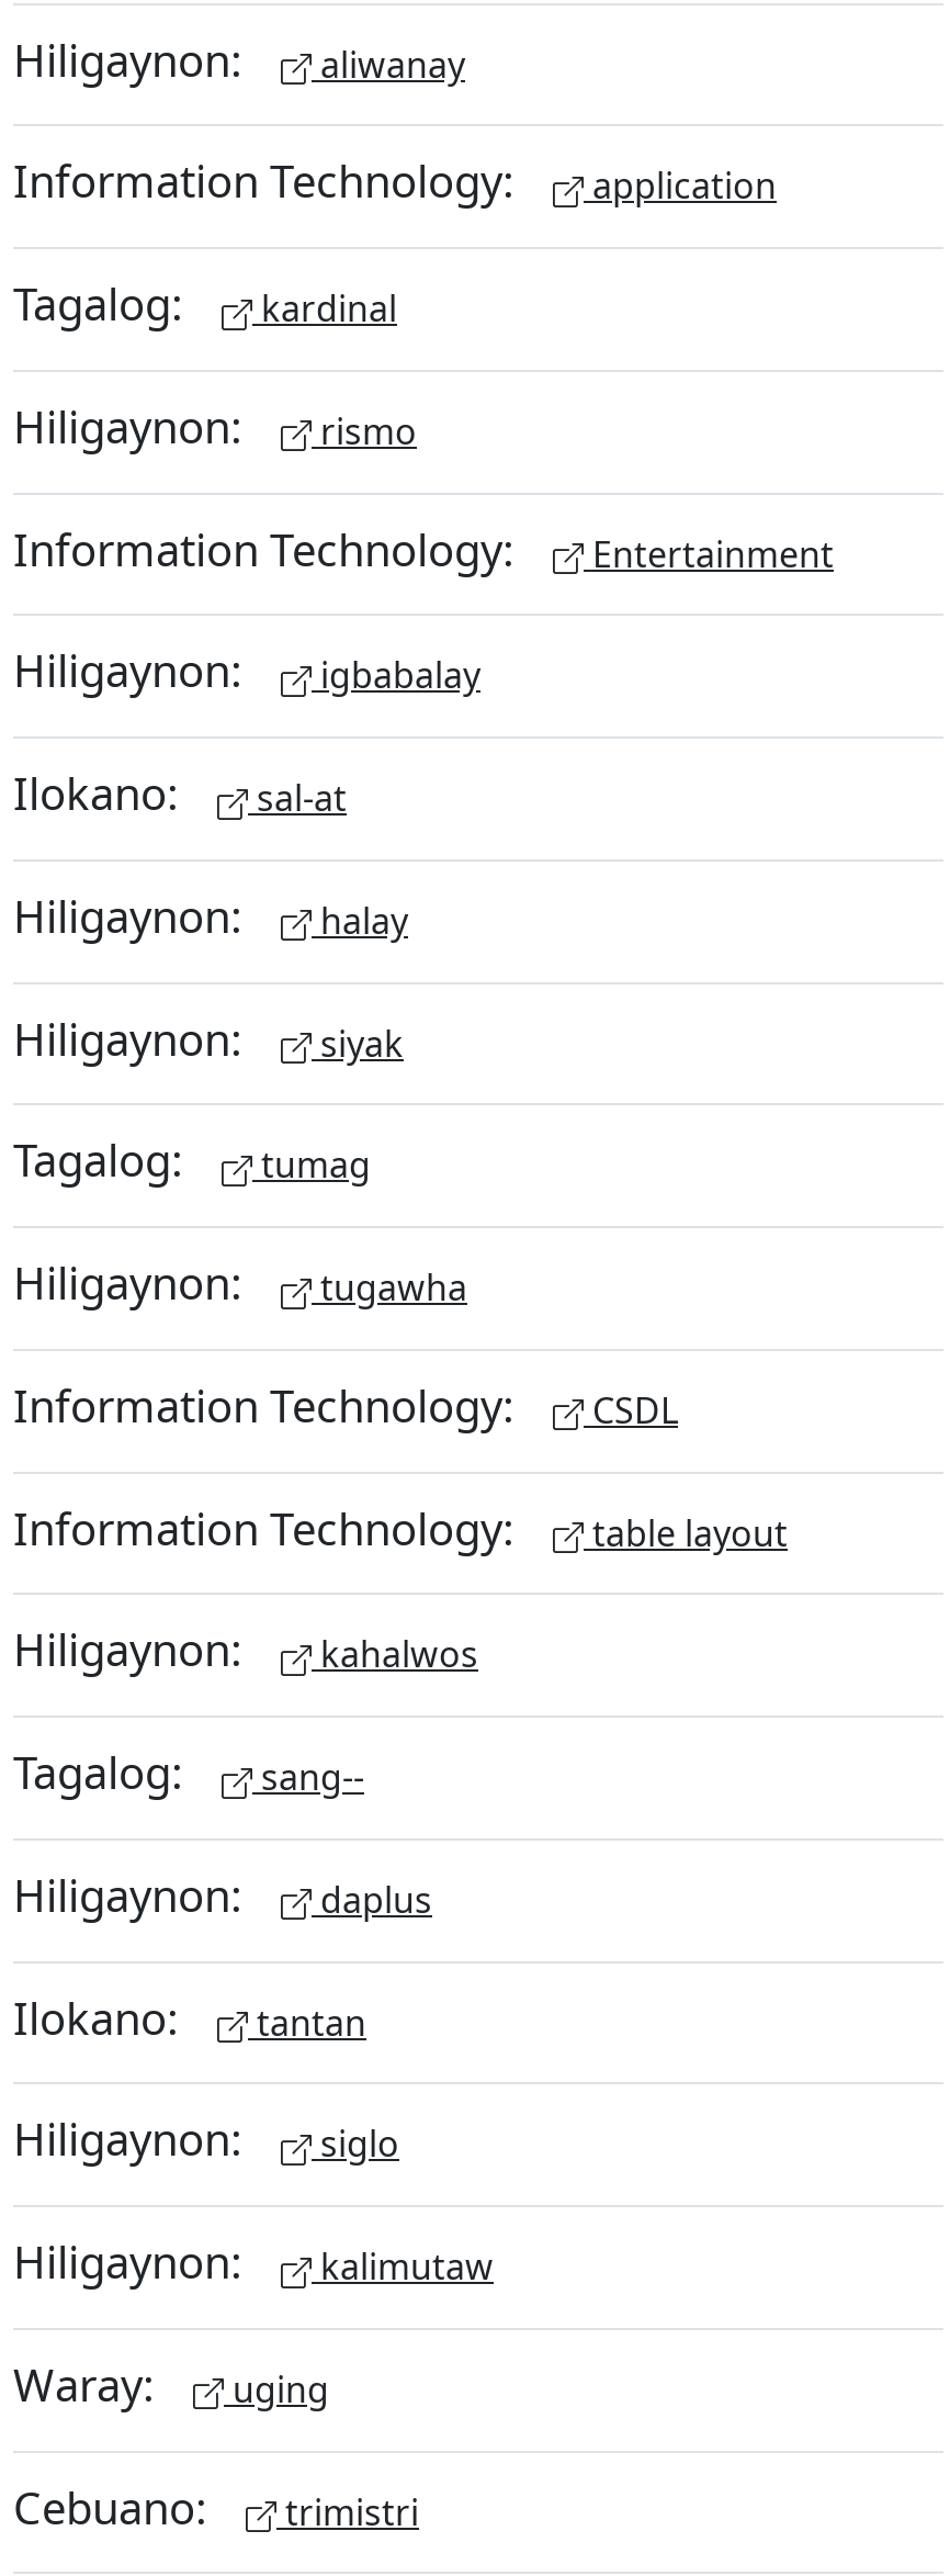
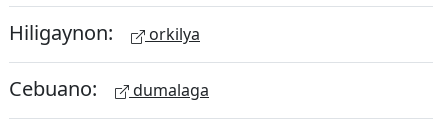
- aliwanay
- Information Technology:
- application
- Tagalog:
- kardinal
- Hiligaynon:
- rismo
- Information Technology:
- Entertainment
- Hiligaynon:
- igbabalay
- Ilokano:
- sal-at
- Hiligaynon:
- halay
- Hiligaynon:
- siyak
- Tagalog:
- tumag
- Hiligaynon:
- tugawha
- Information Technology:
- CSDL
- Information Technology:
- table layout
- Hiligaynon:
- kahalwos
- Tagalog:
- sang--
- Hiligaynon:
- daplus
- Ilokano:
- tantan
- Hiligaynon:
- siglo
- Hiligaynon:
- kalimutaw
- Waray:
- uging
+ orkilya

- trimistri
+ dumalaga
